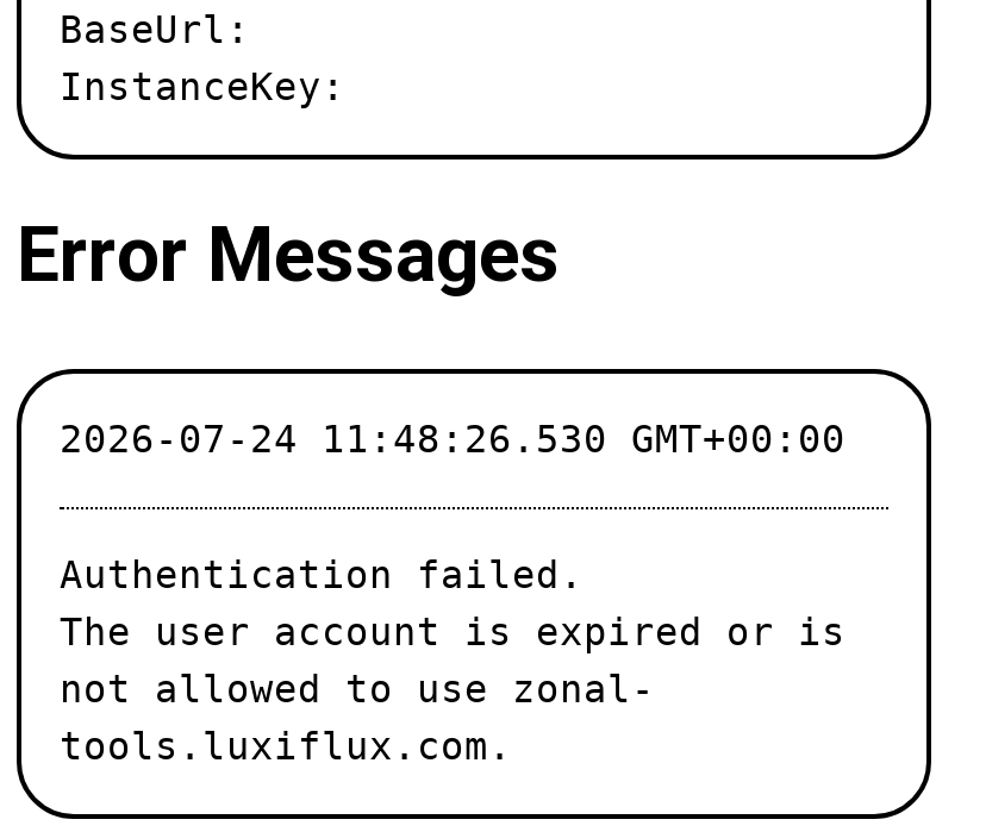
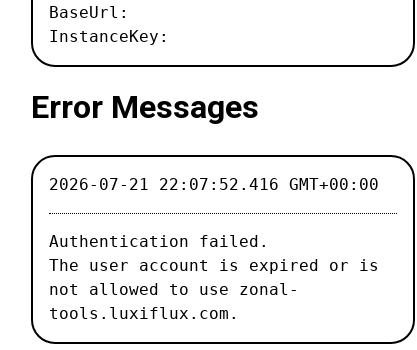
- 2026-07-24 11:48:26.530 GMT+00:00
+ 2026-07-21 22:07:52.416 GMT+00:00
